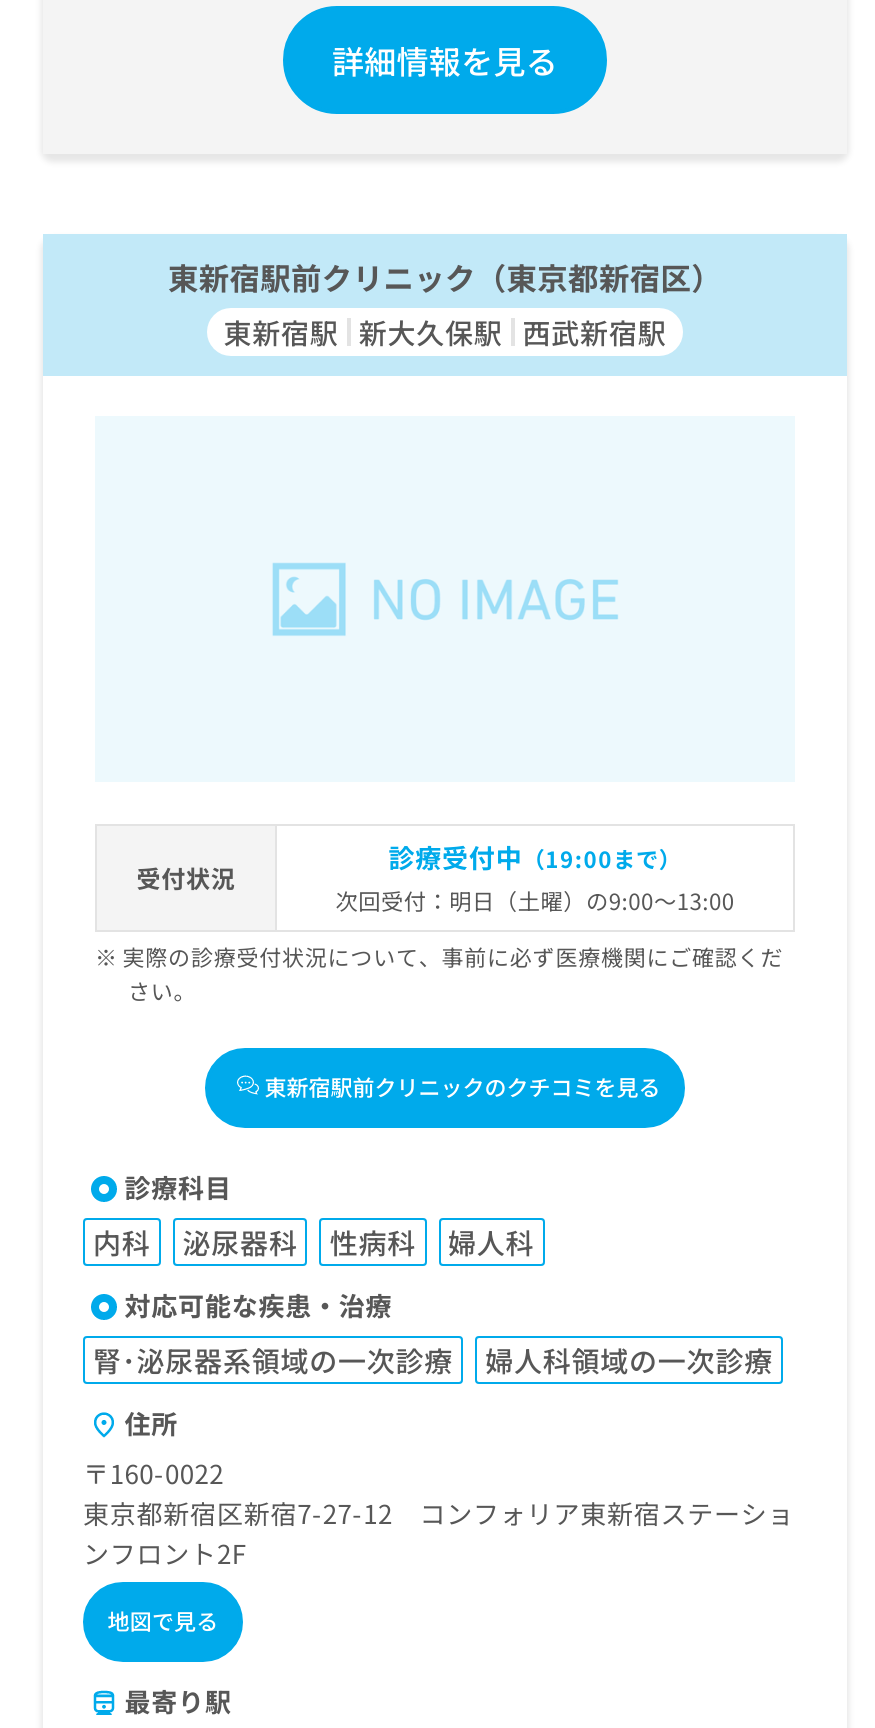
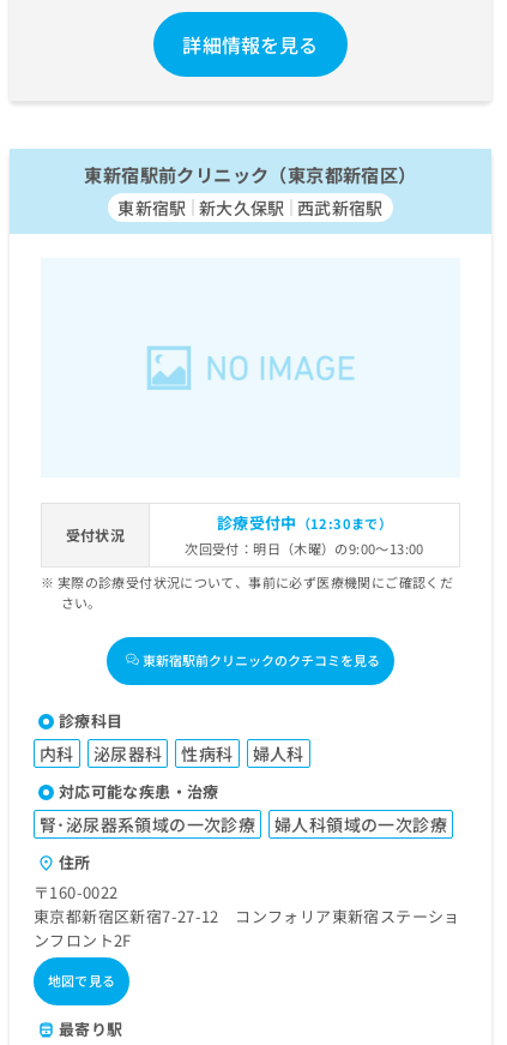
- 診療受付中（19:00まで）
+ 診療受付中（12:30まで）

- 次回受付：明日（土曜）の9:00～13:00
+ 次回受付：明日（木曜）の9:00～13:00
